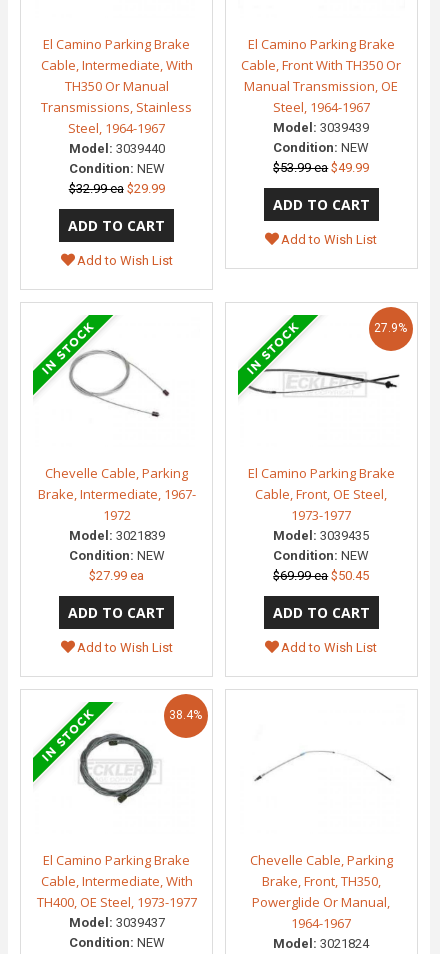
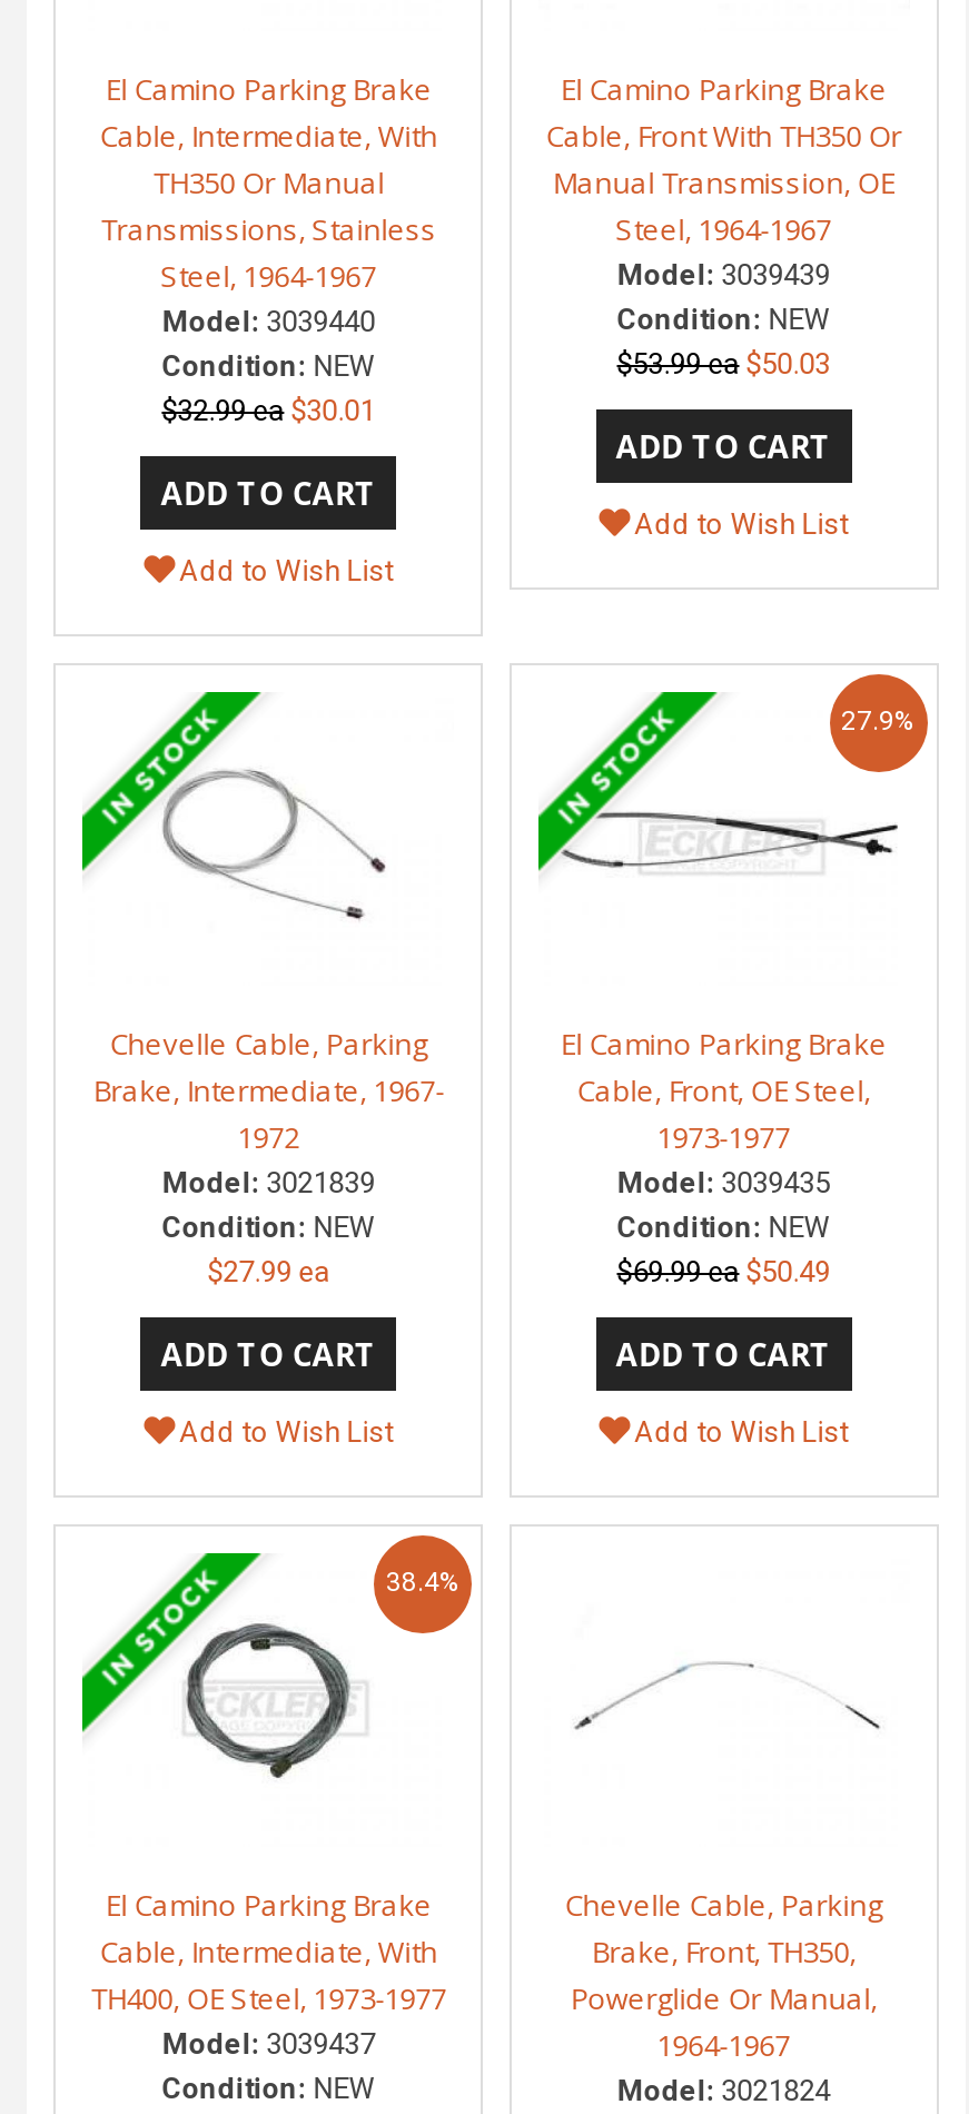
- $53.99 ea $49.99
+ $53.99 ea $50.03

- $32.99 ea $29.99
+ $32.99 ea $30.01

- $69.99 ea $50.45
+ $69.99 ea $50.49
